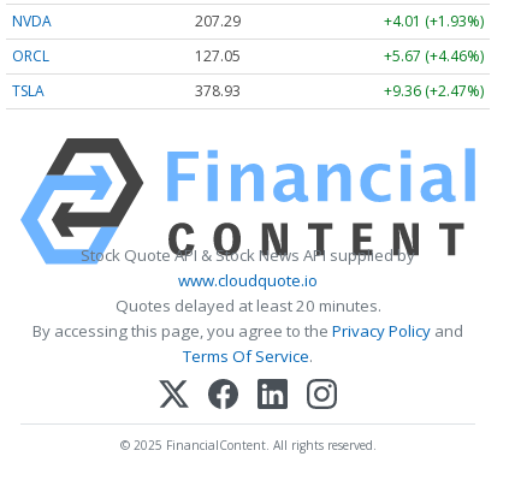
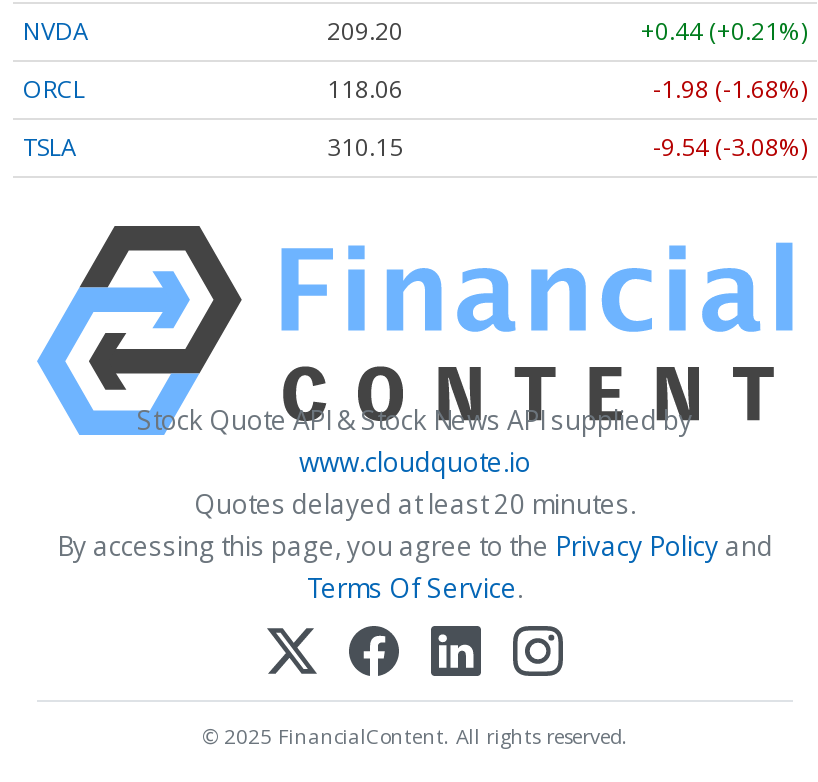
- 207.29
+ 209.20

- +4.01 (+1.93%)
+ +0.44 (+0.21%)

- 127.05
+ 118.06

- +5.67 (+4.46%)
+ -1.98 (-1.68%)

- 378.93
+ 310.15

- +9.36 (+2.47%)
+ -9.54 (-3.08%)
